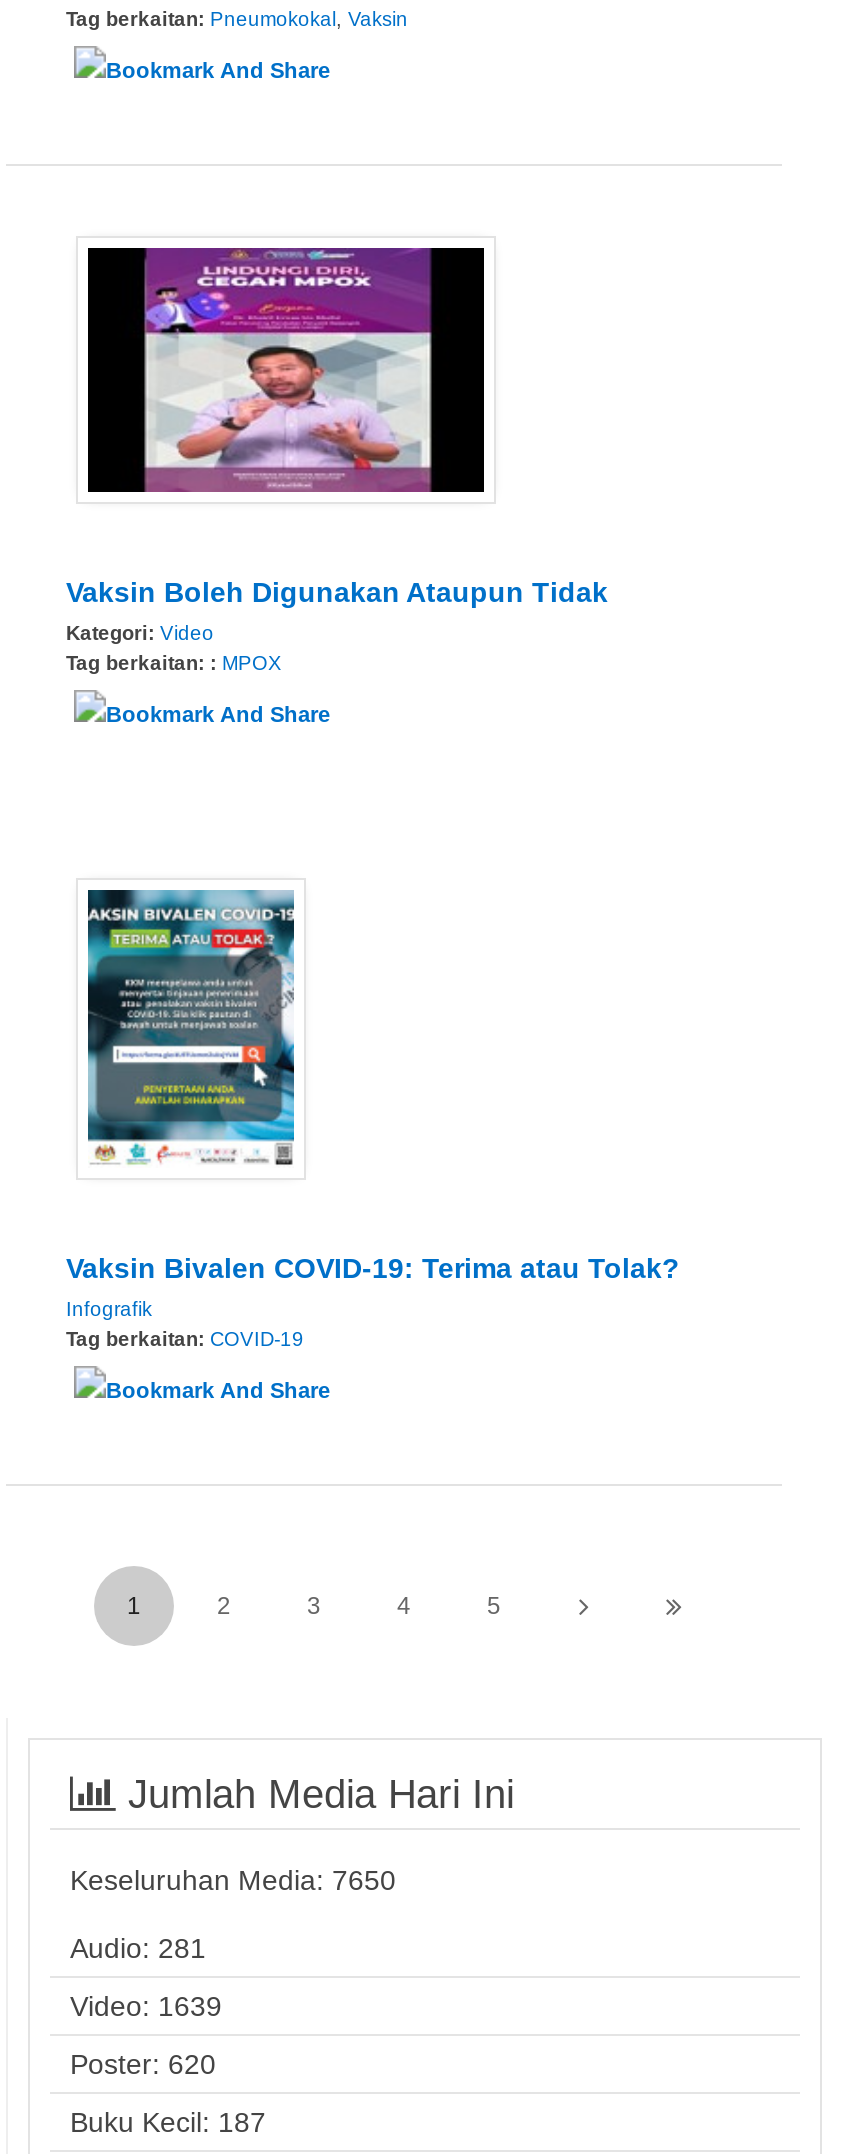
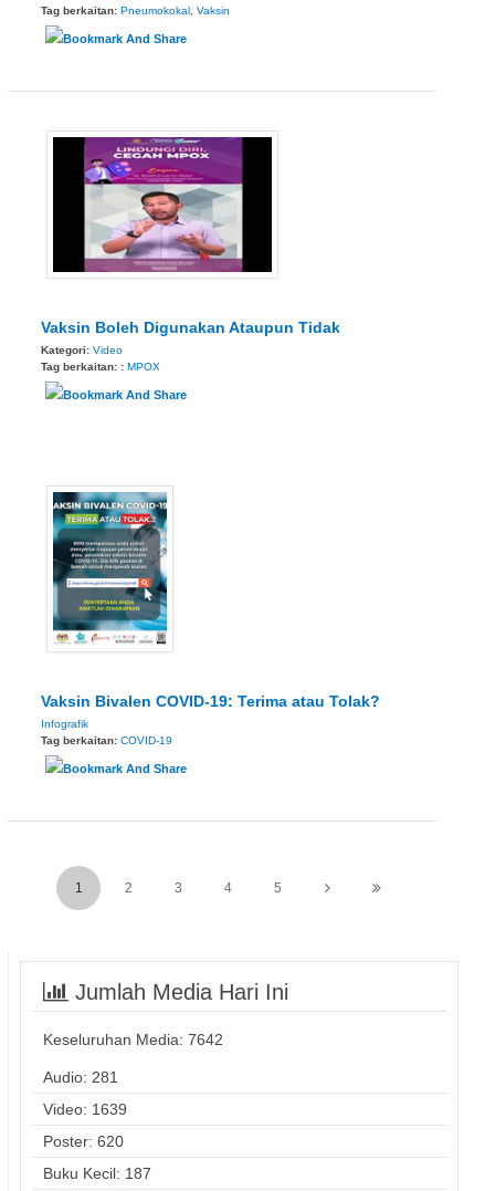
- Keseluruhan Media: 7650
+ Keseluruhan Media: 7642
